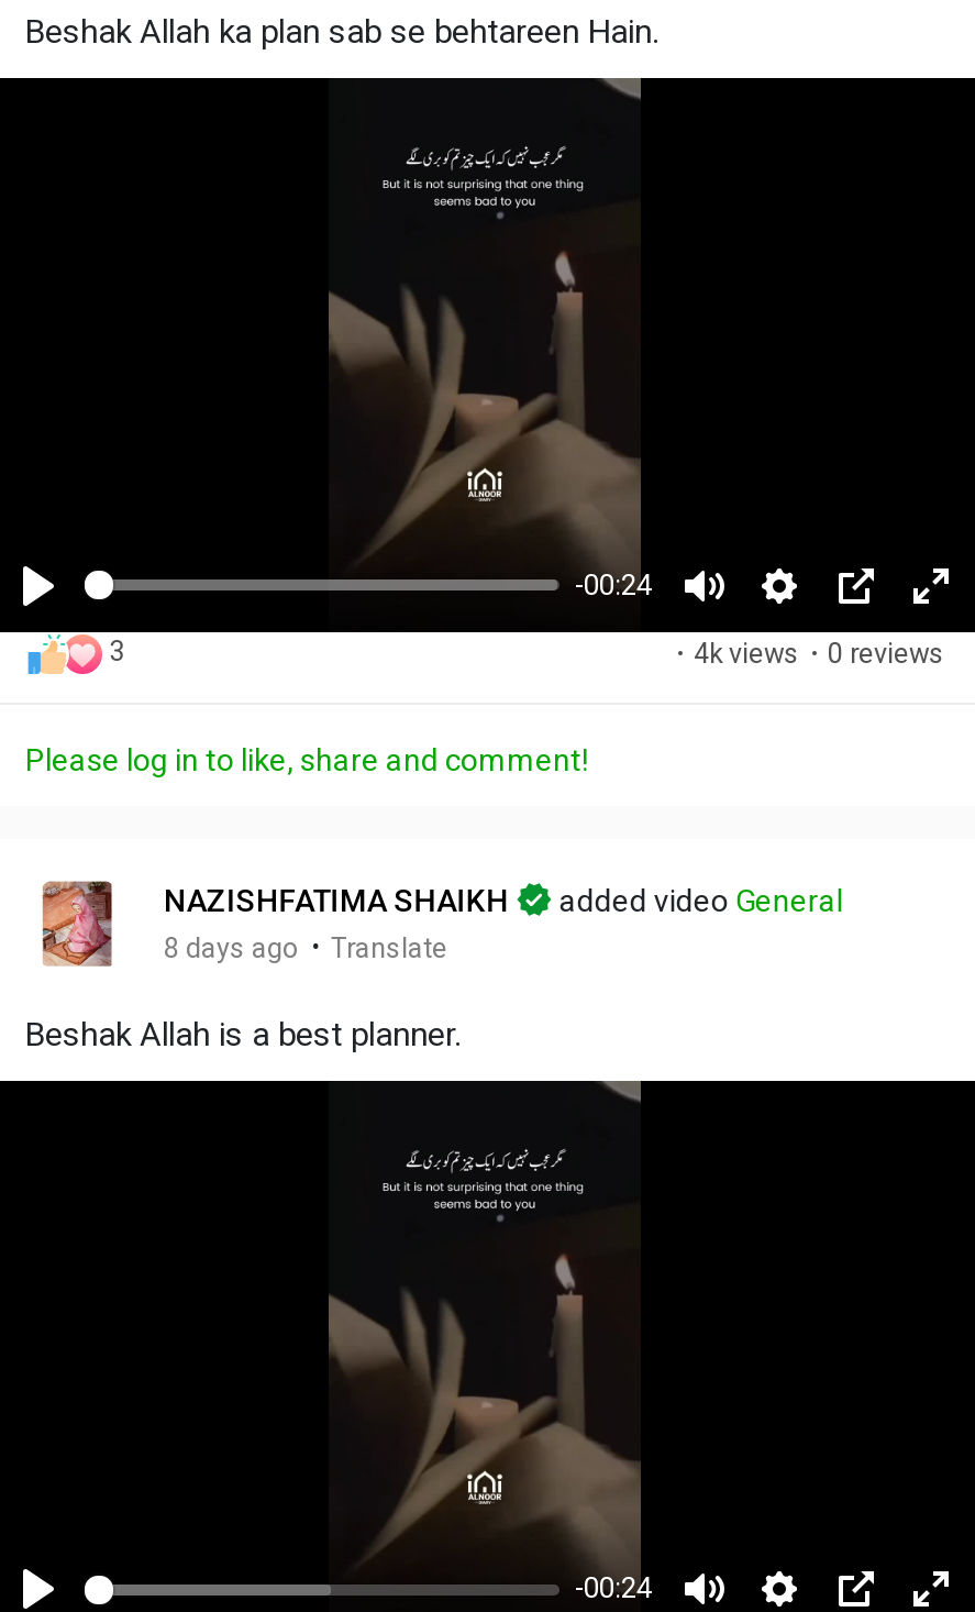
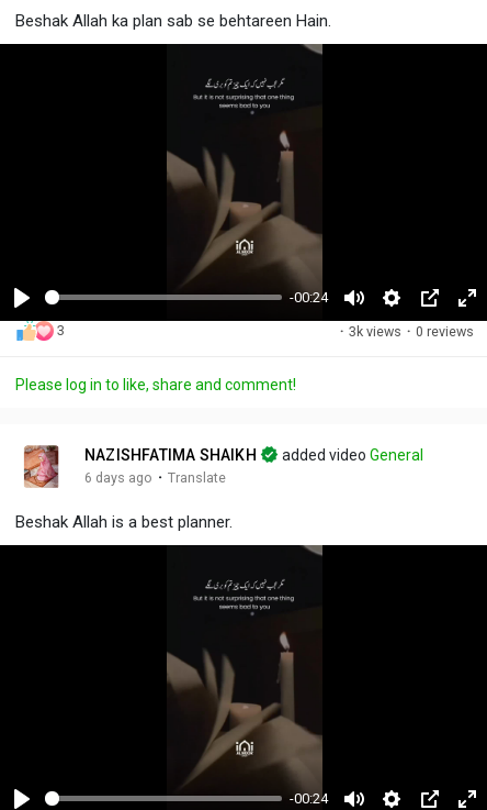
- · 4k views · 0 reviews
+ · 3k views · 0 reviews

- 8 days ago · Translate
+ 6 days ago · Translate
